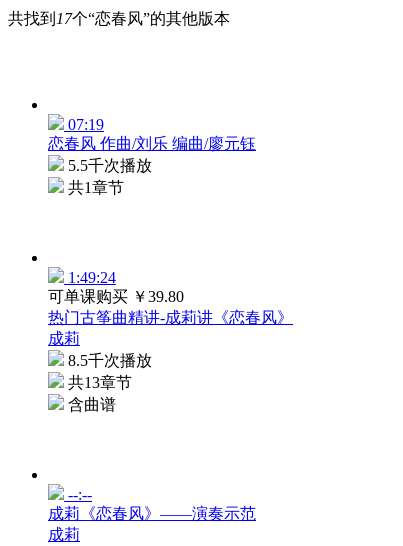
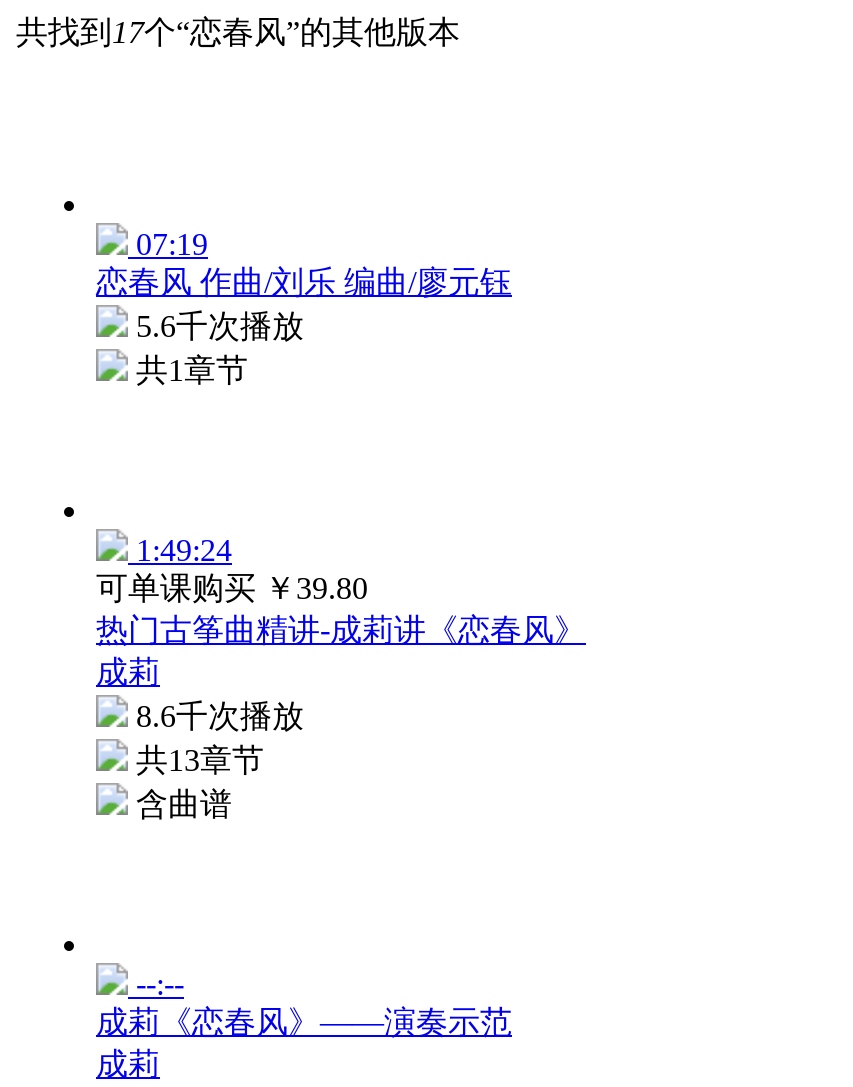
- 5.5千次播放
+ 5.6千次播放

- 8.5千次播放
+ 8.6千次播放
